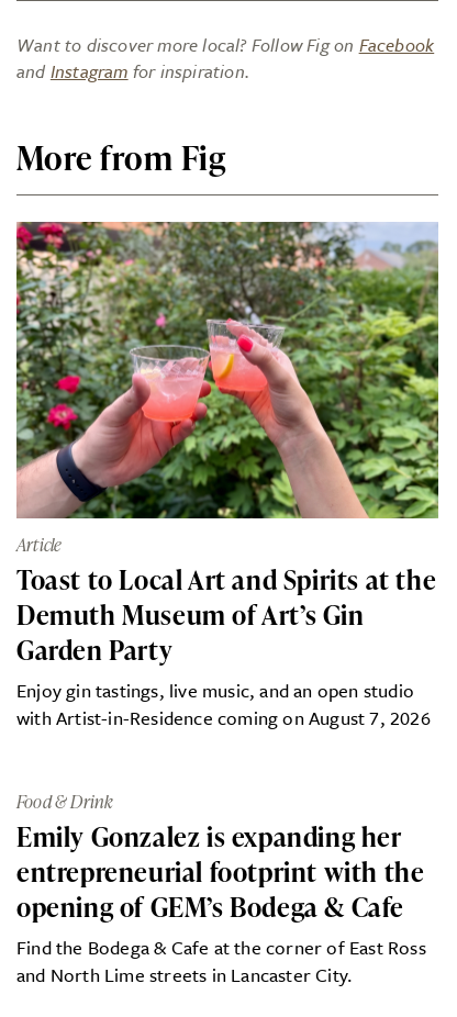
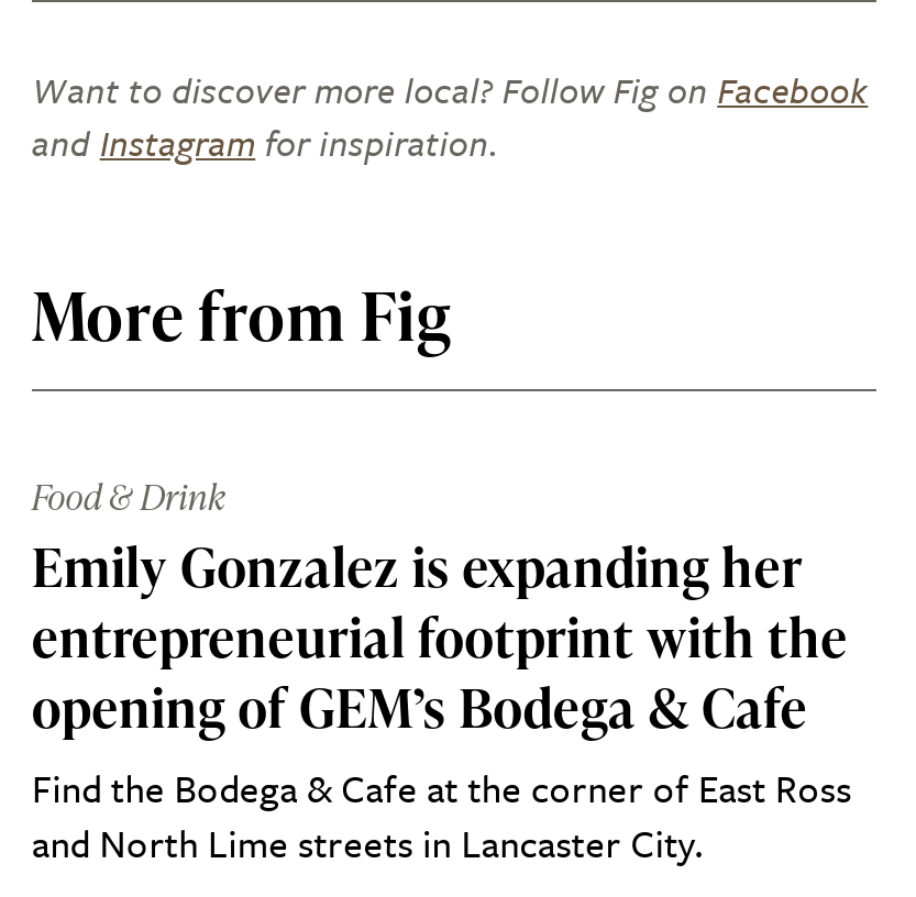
- [image]
- Article
- Toast to Local Art and Spirits at the
- Demuth Museum of Art’s Gin
- Garden Party
- Enjoy gin tastings, live music, and an open studio
- with Artist-in-Residence coming on August 7, 2026
